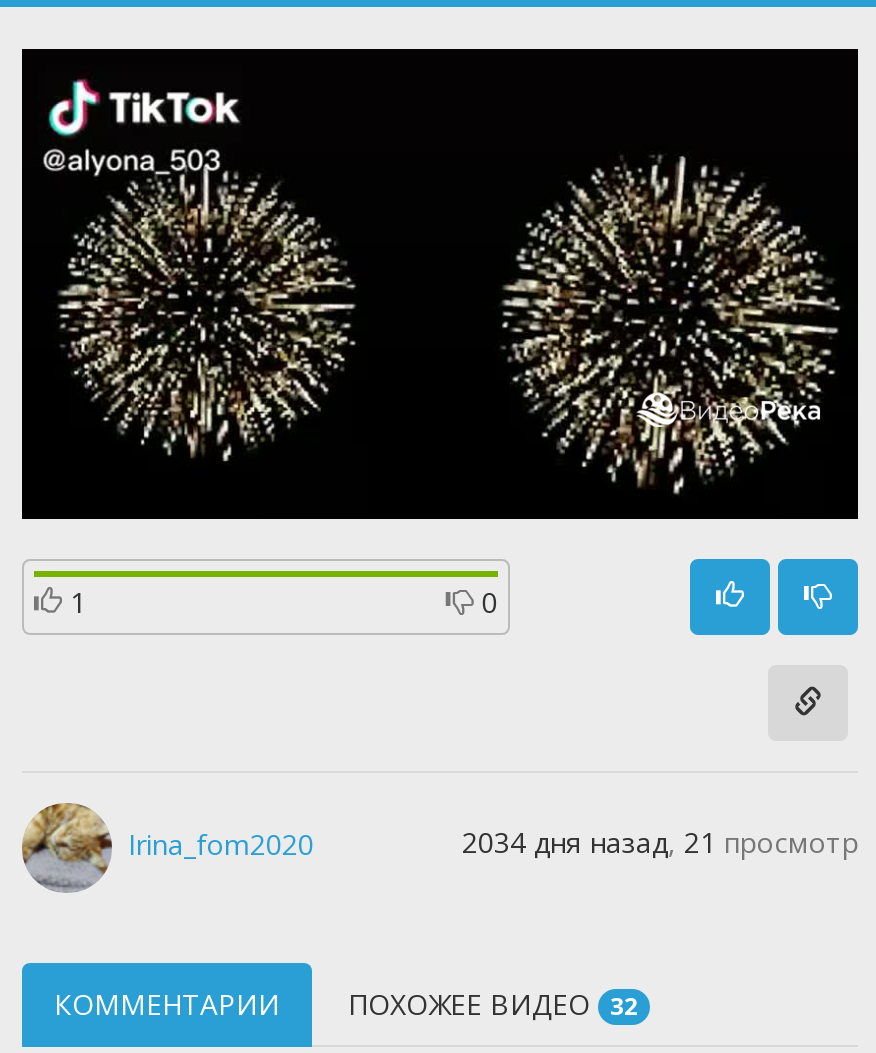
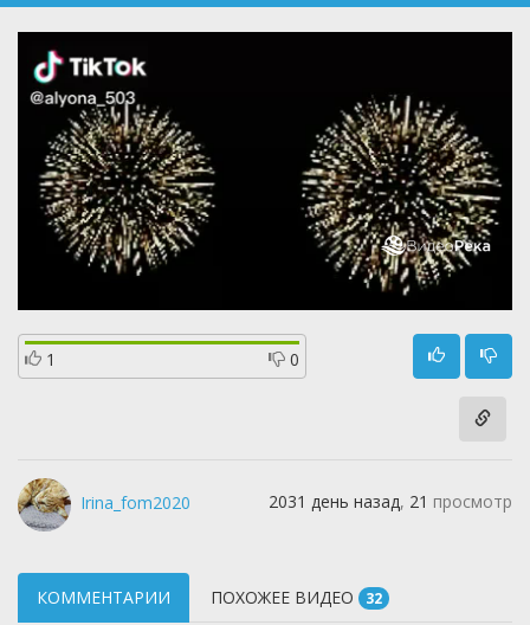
- 2034 дня назад, 21 просмотр
+ 2031 день назад, 21 просмотр
